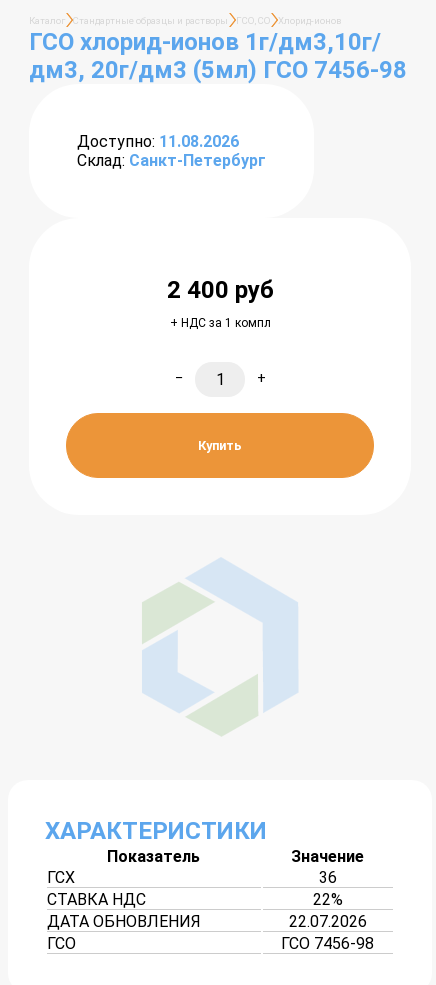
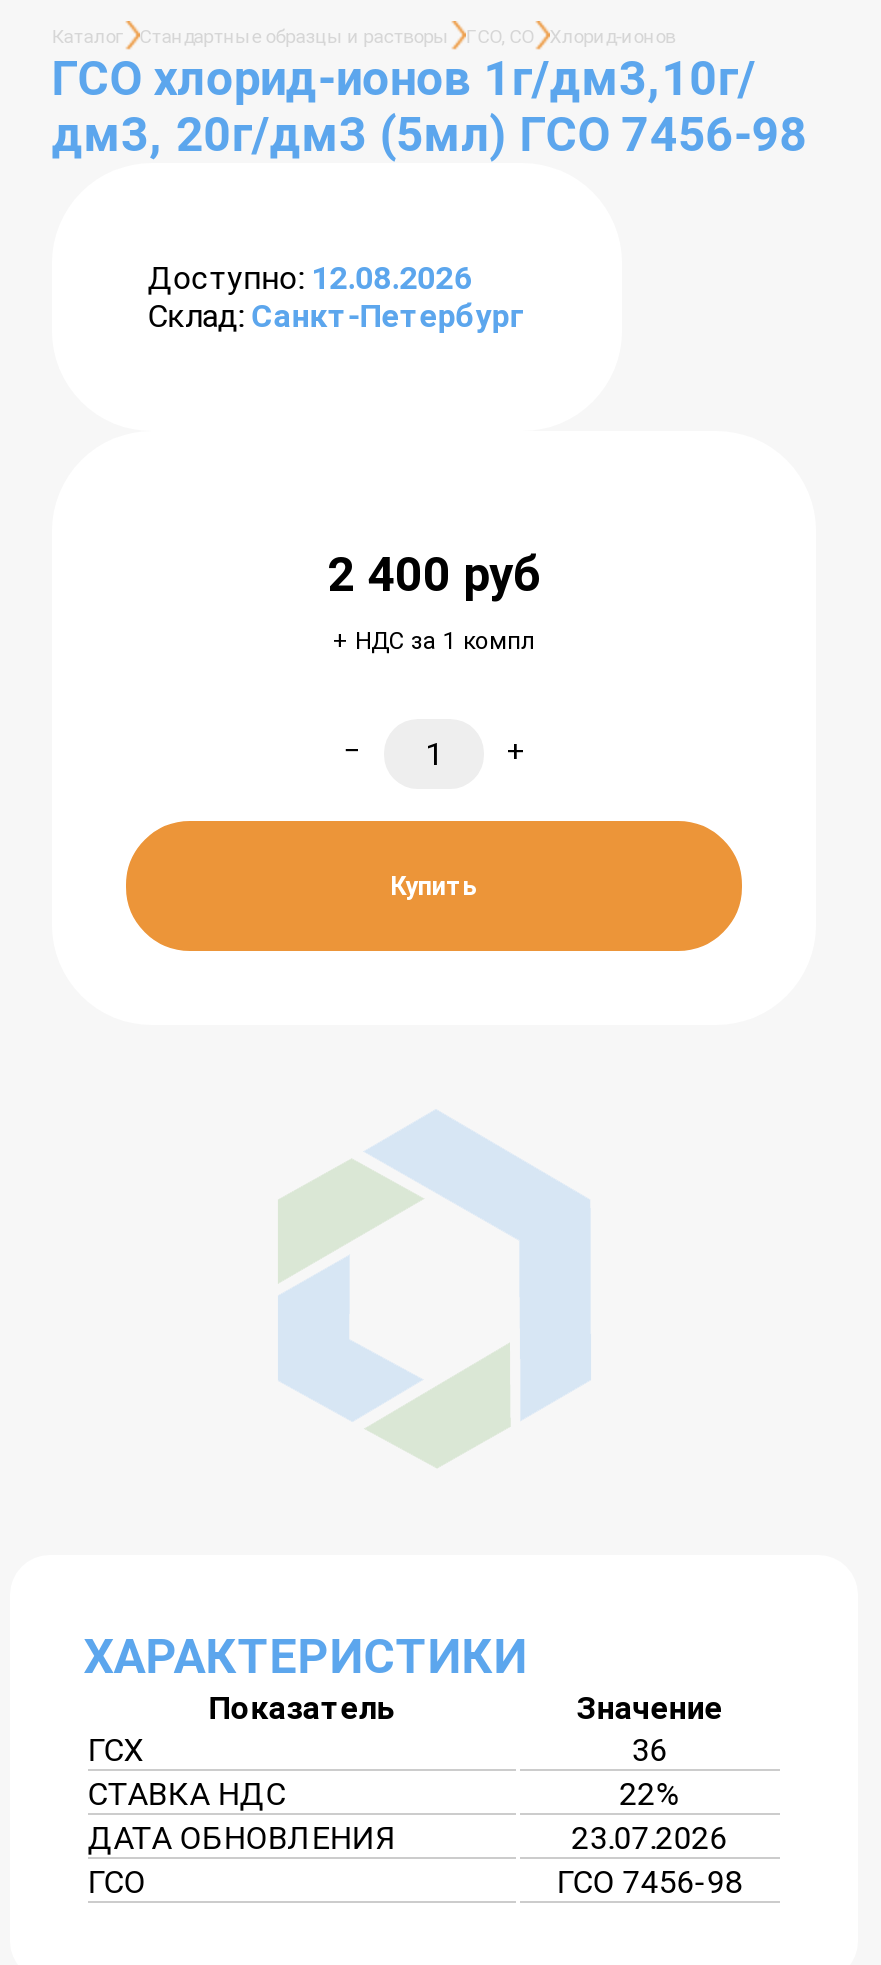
- Доступно: 11.08.2026
+ Доступно: 12.08.2026

- 22.07.2026
+ 23.07.2026
